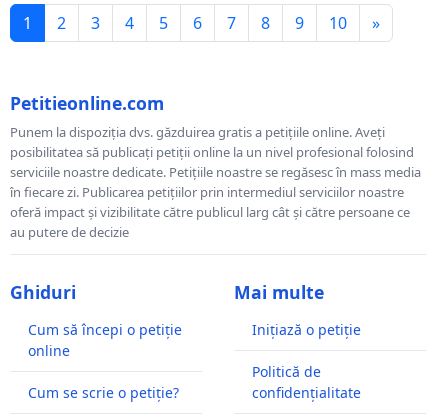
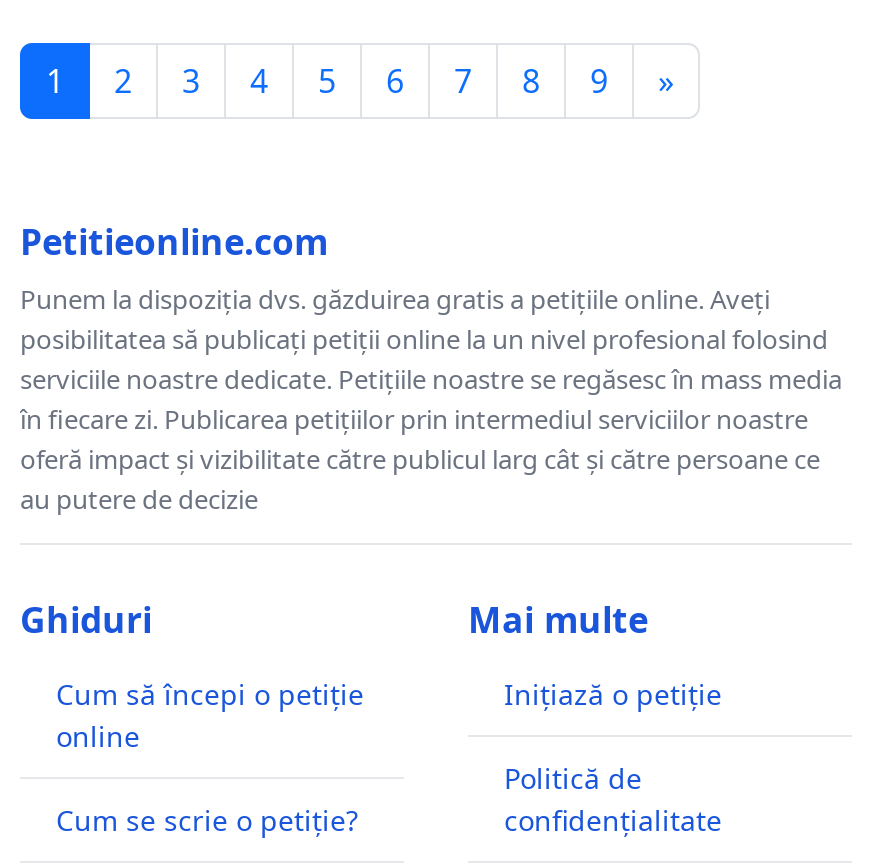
- 10
